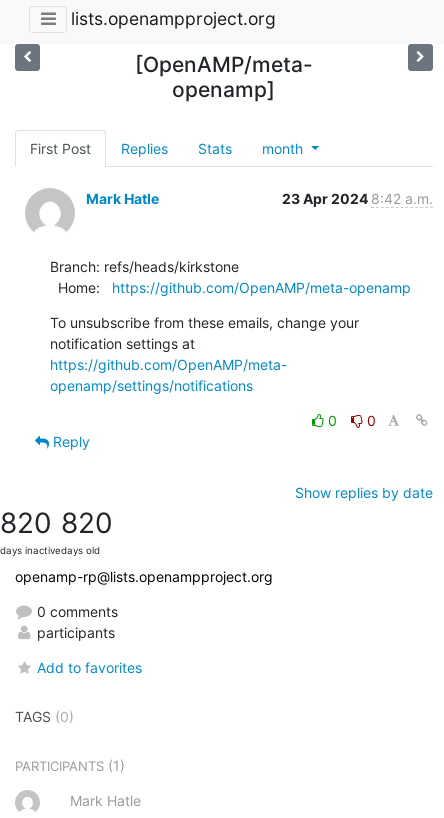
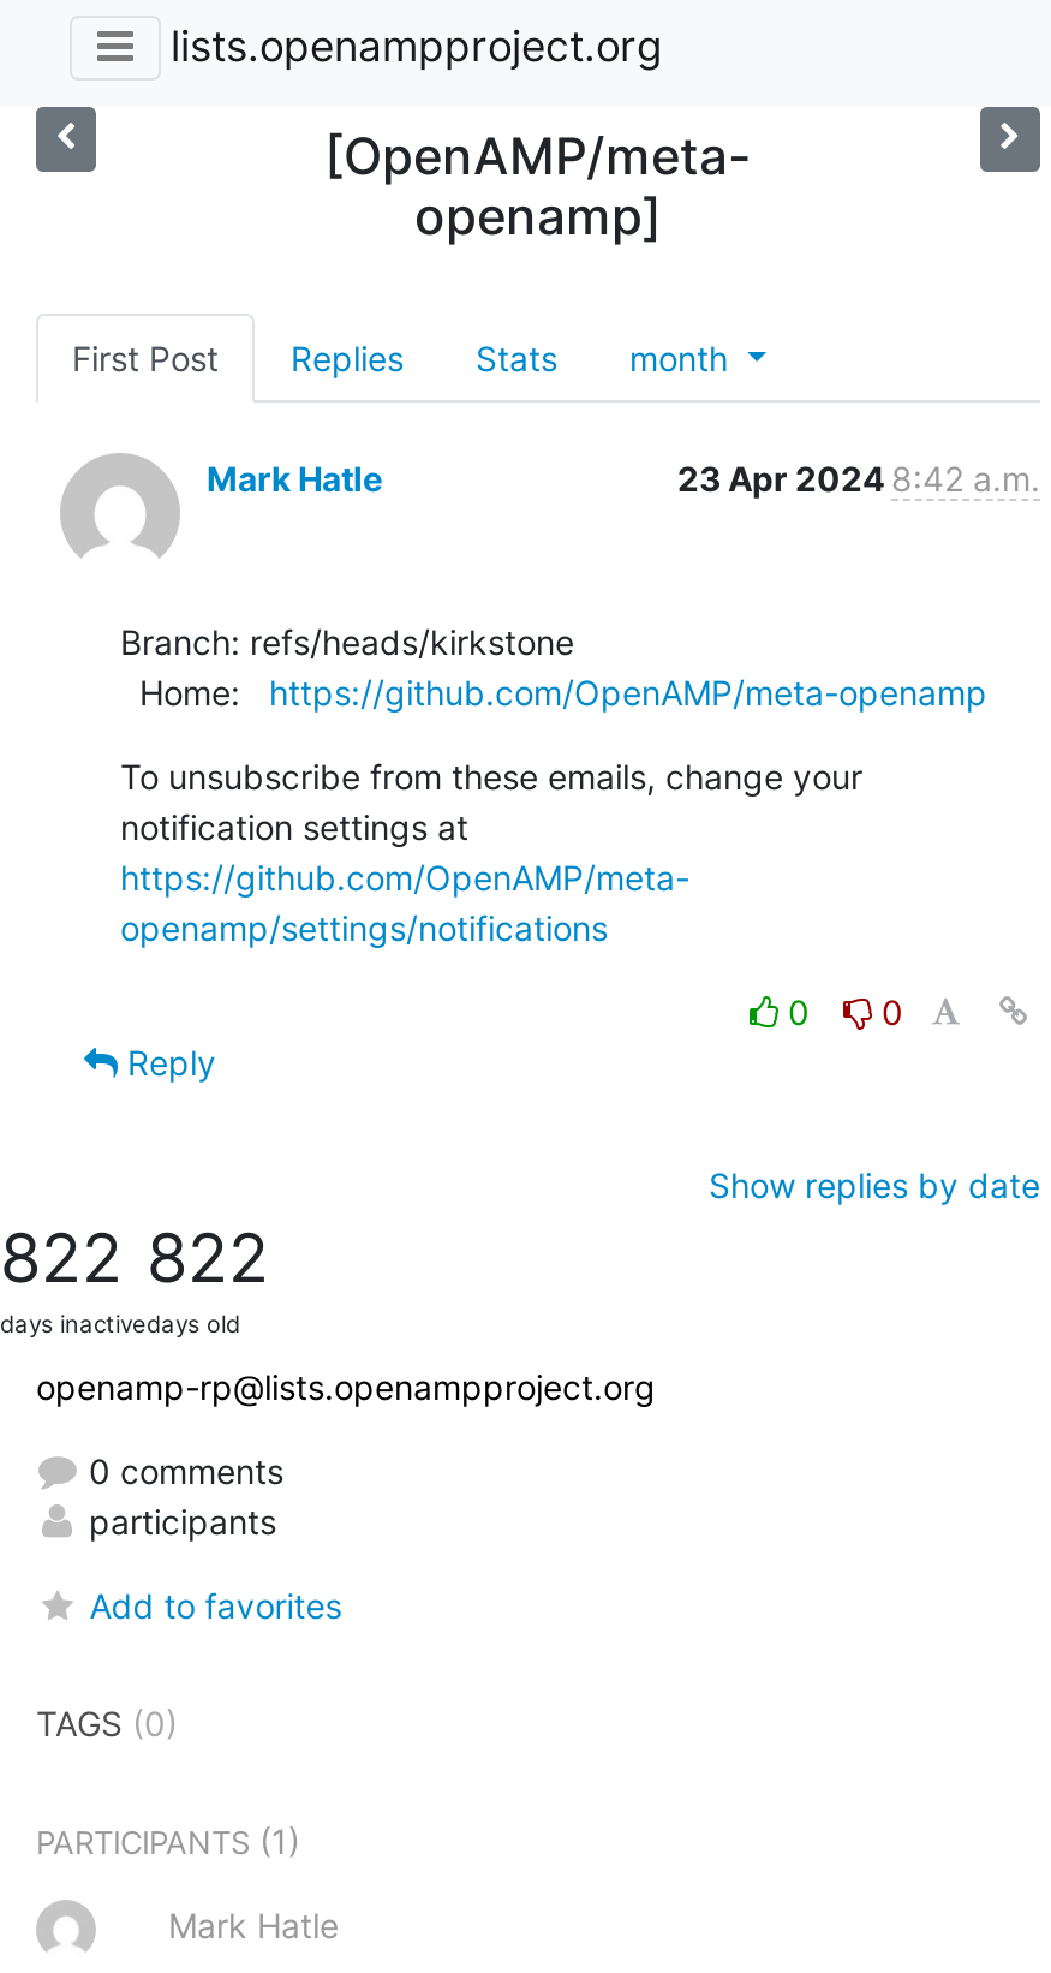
- 820
+ 822

- 820
+ 822
